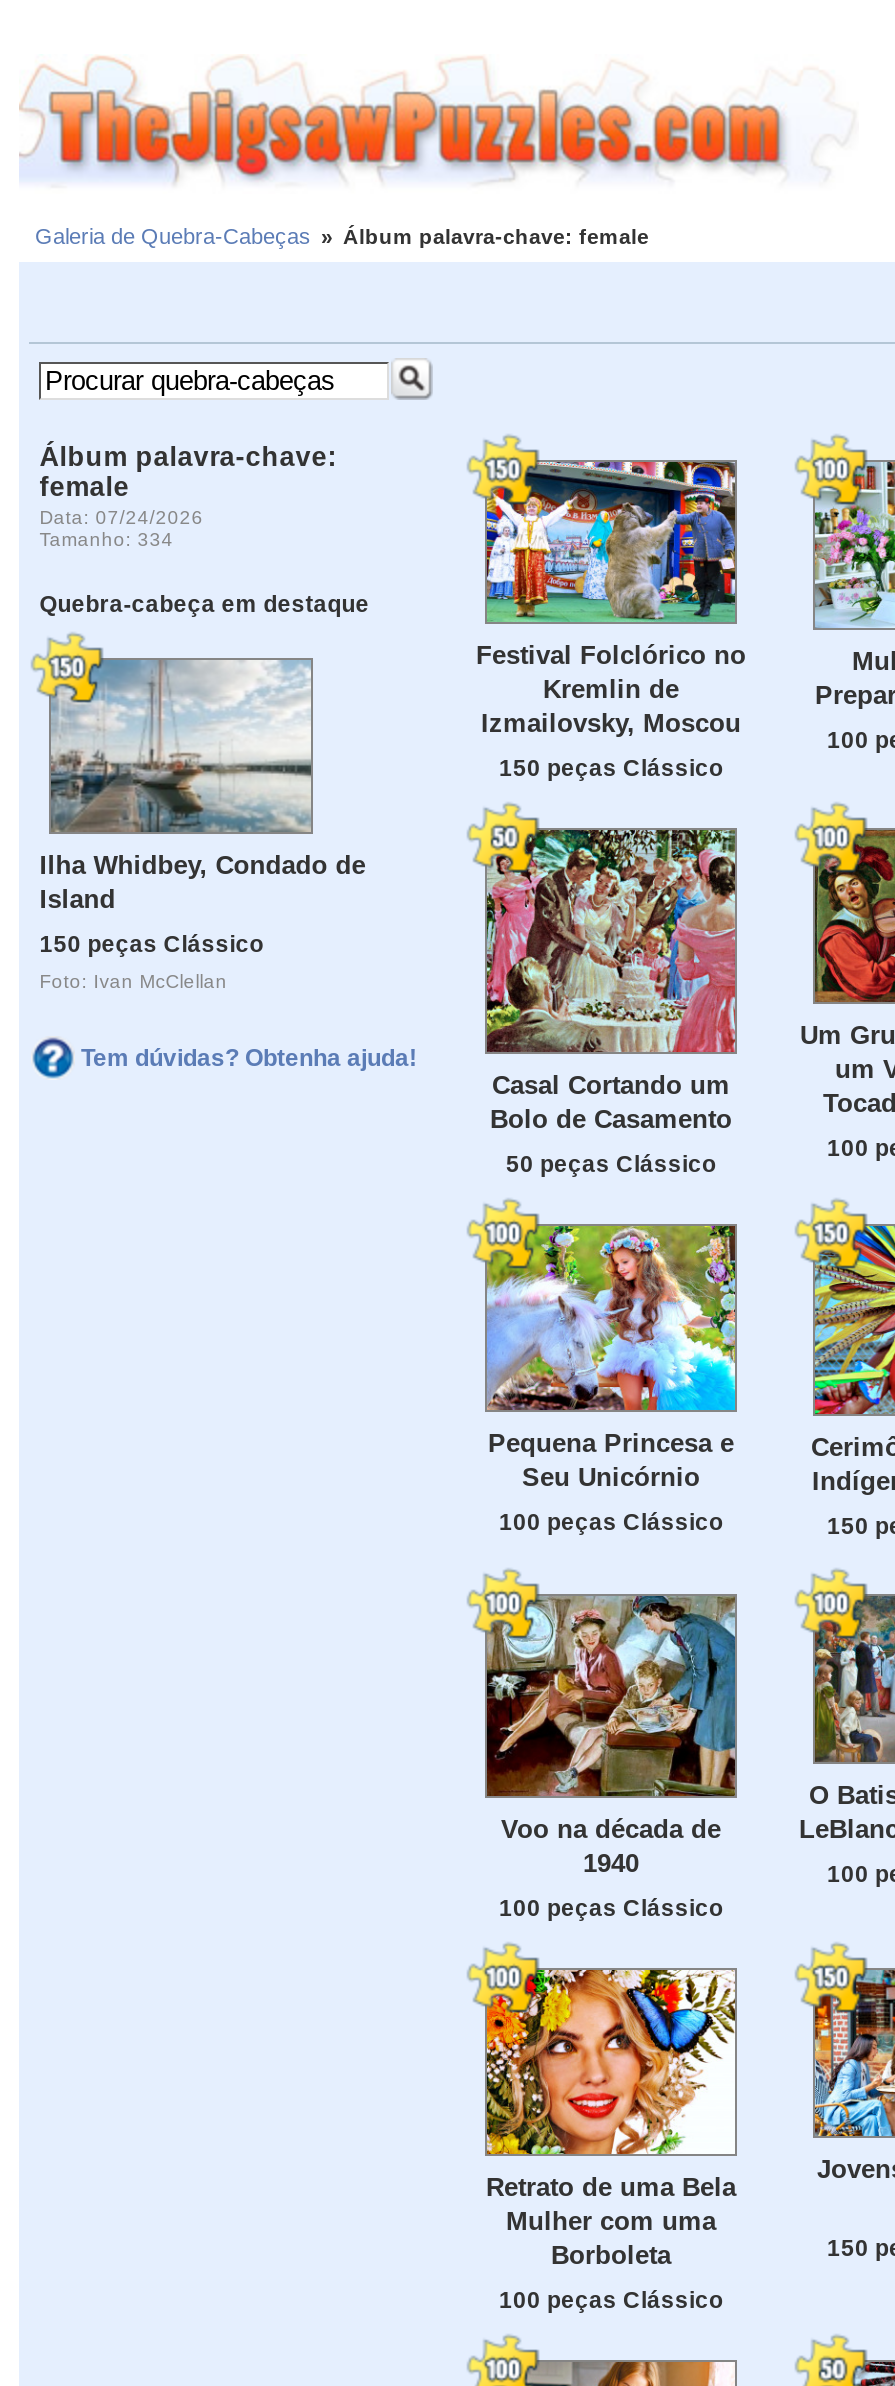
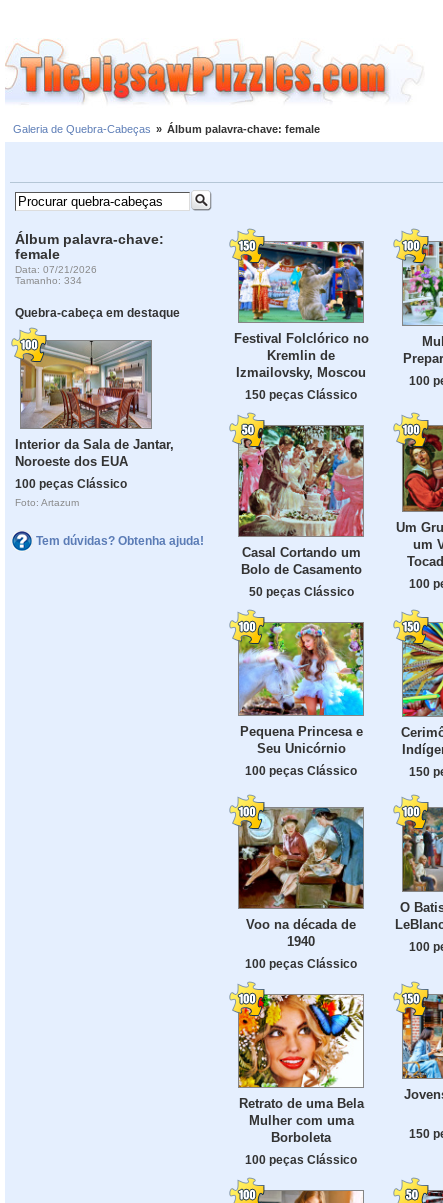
- Data: 07/24/2026
+ Data: 07/21/2026

- [image]
- Ilha Whidbey, Condado de
- Island
+ [image]
+ Interior da Sala de Jantar,
+ Noroeste dos EUA

- 150 peças Clássico
+ 100 peças Clássico

- Foto: Ivan McClellan
+ Foto: Artazum
